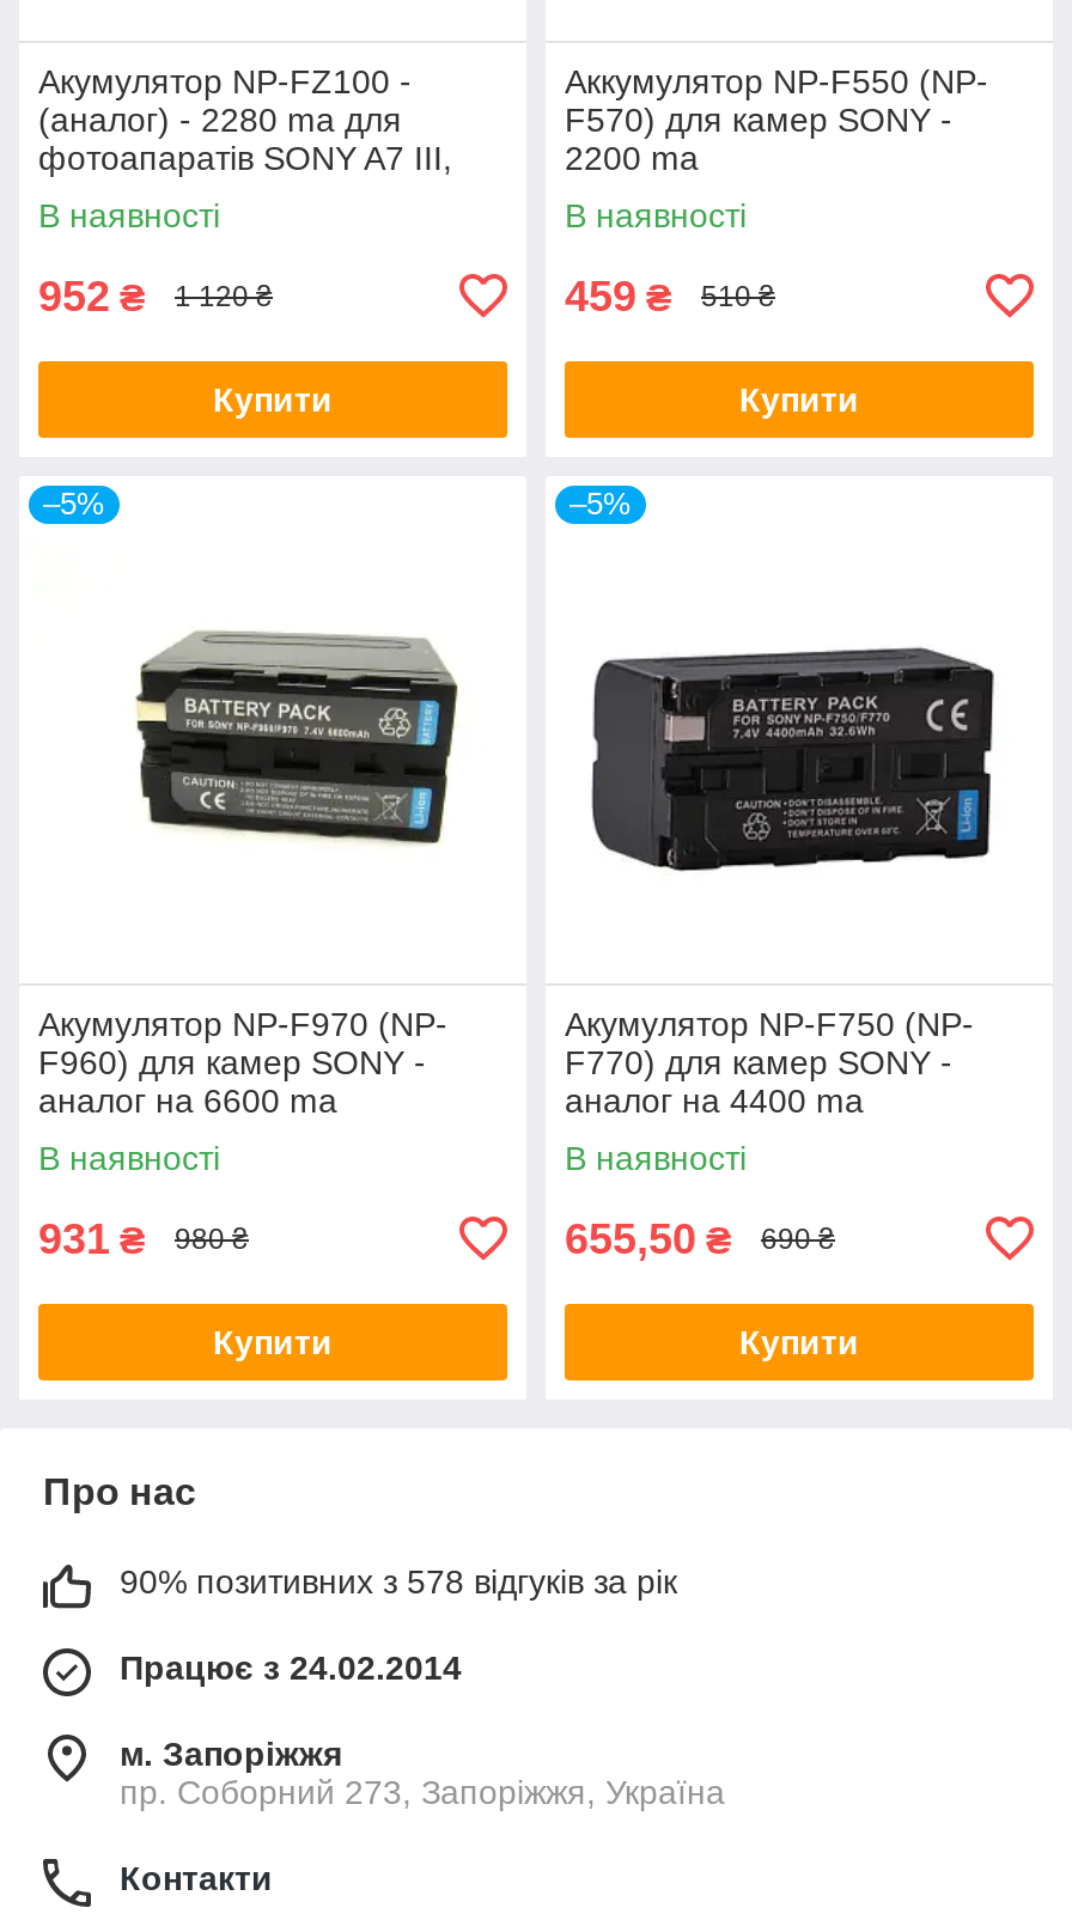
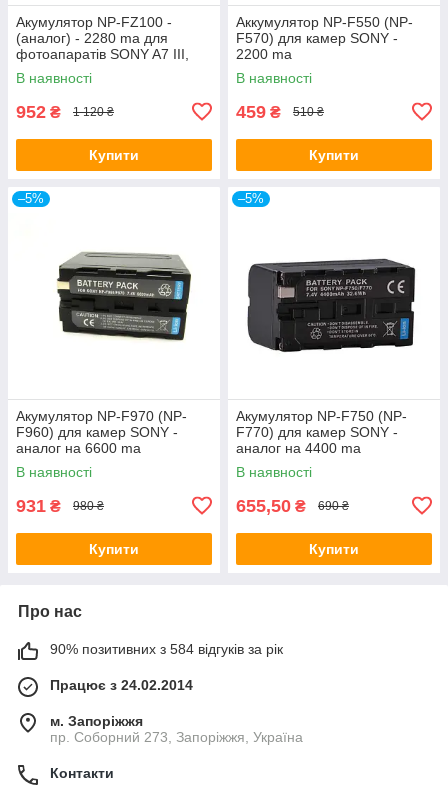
- 90% позитивних з 578 відгуків за рік
+ 90% позитивних з 584 відгуків за рік
